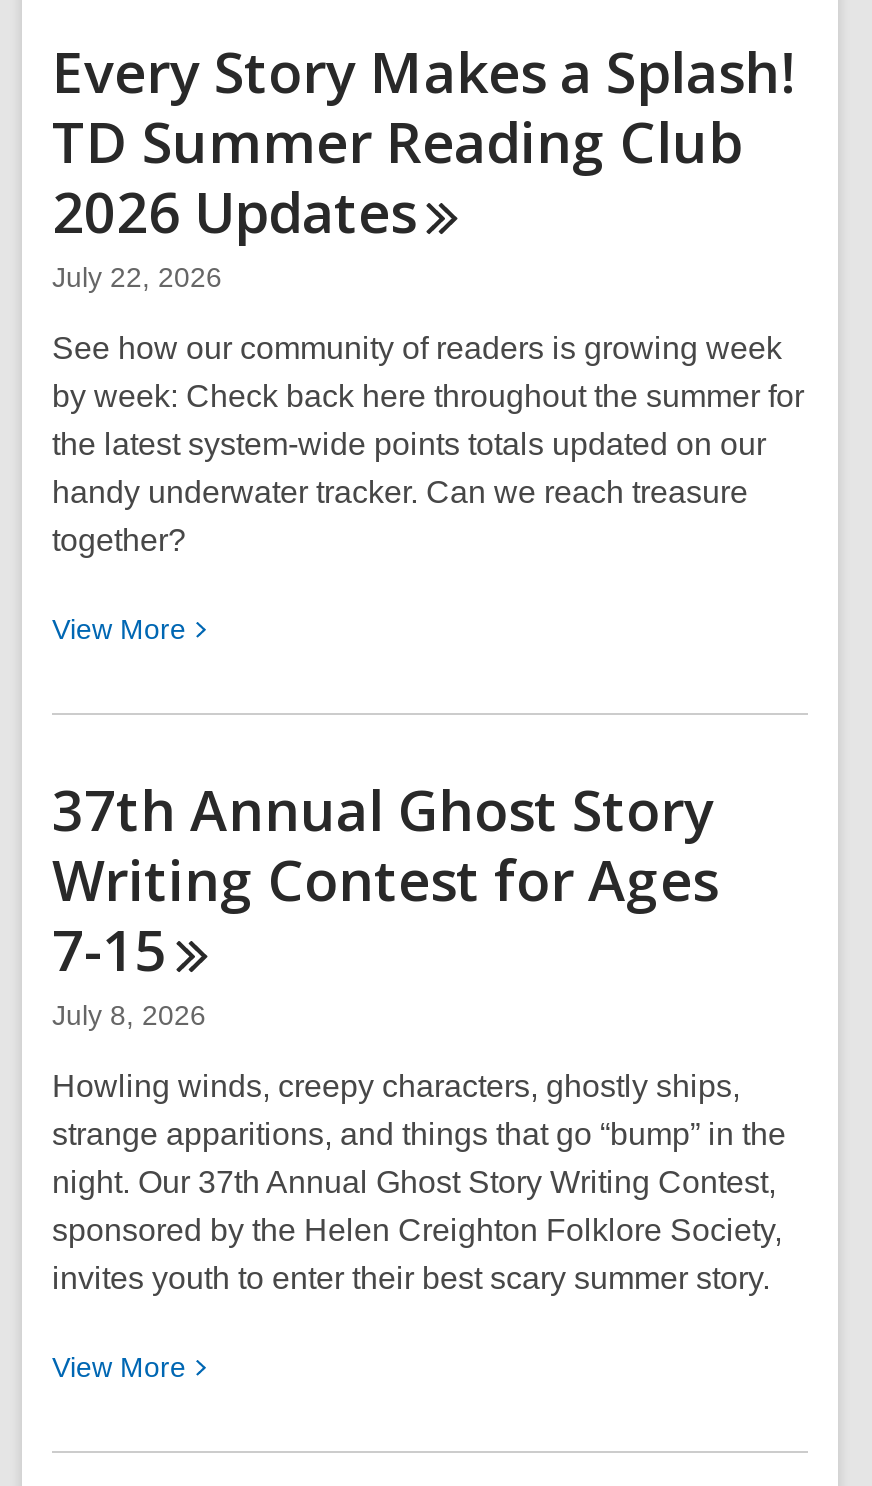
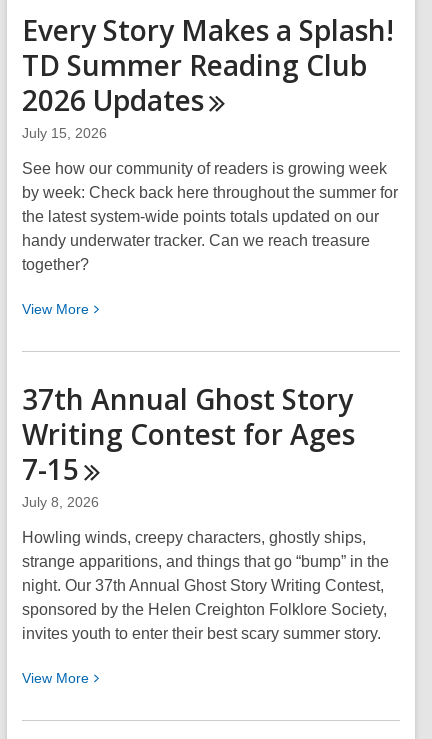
- July 22, 2026
+ July 15, 2026
